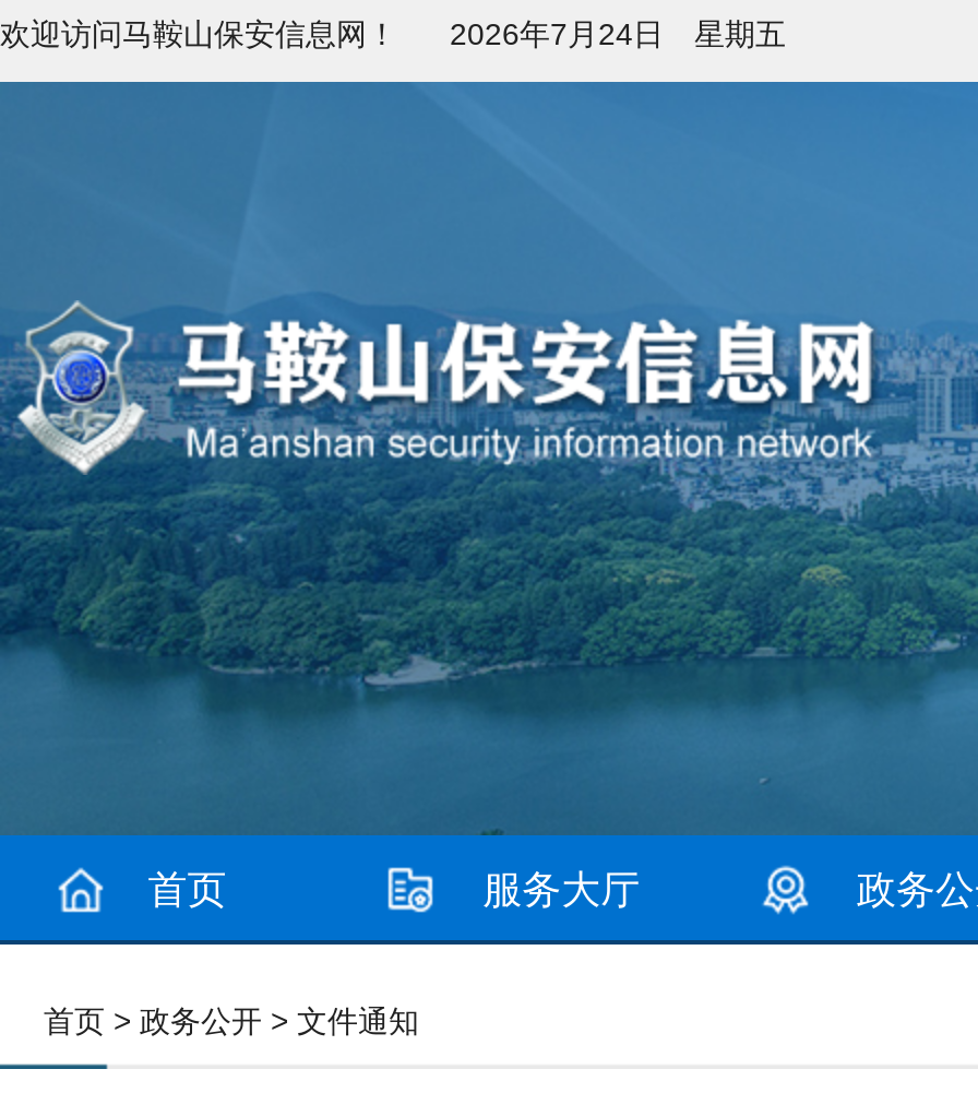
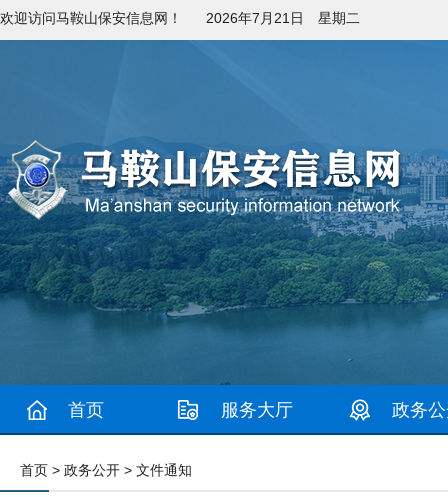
- 2026年7月24日 星期五
+ 2026年7月21日 星期二
